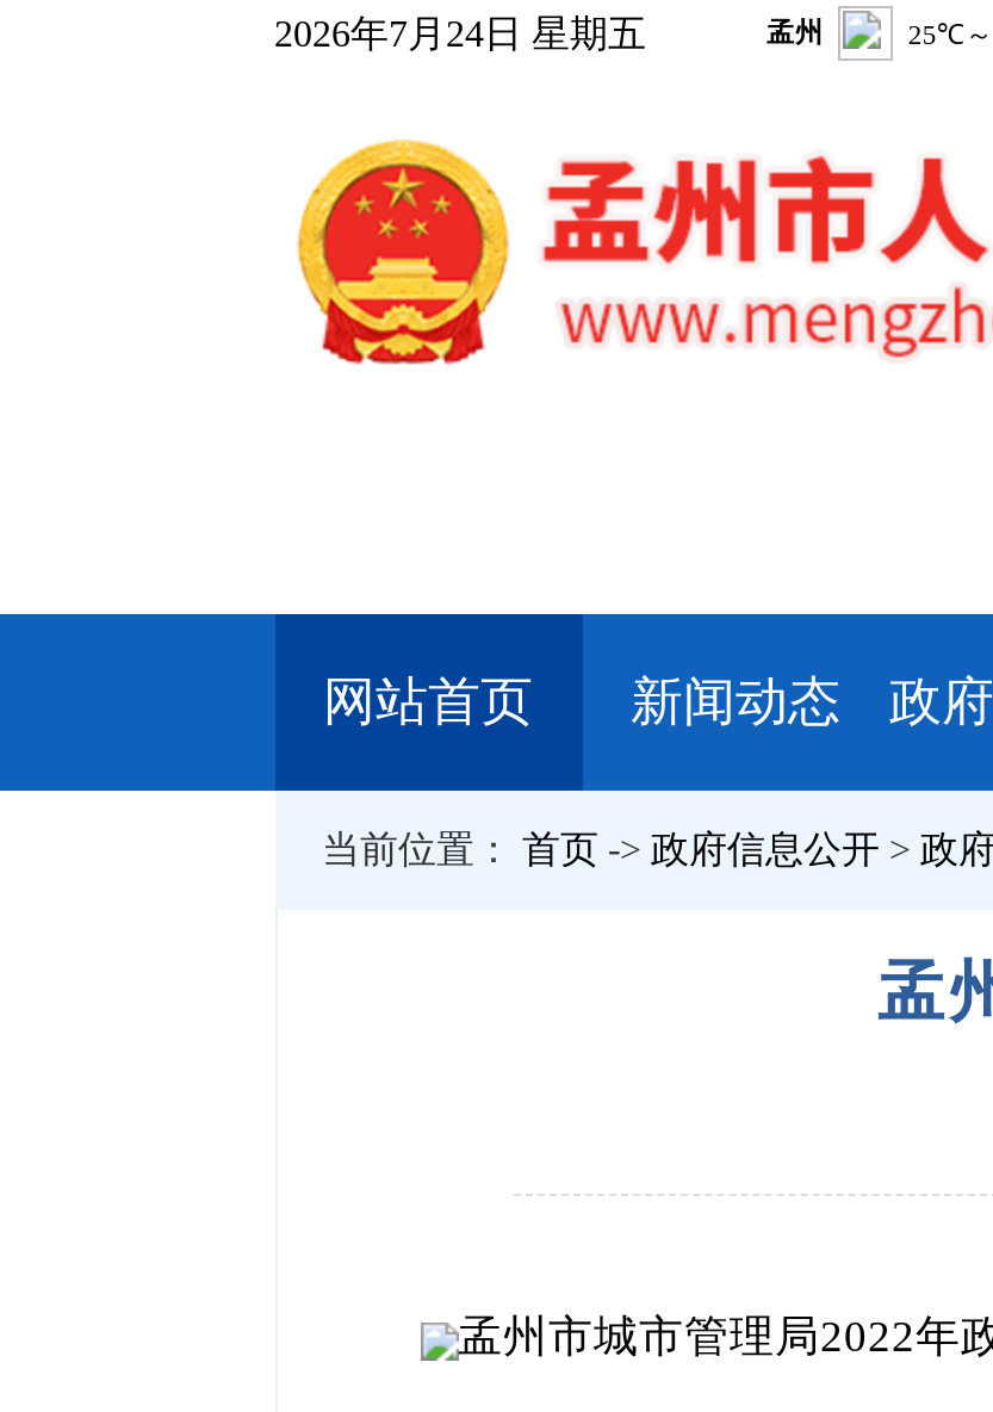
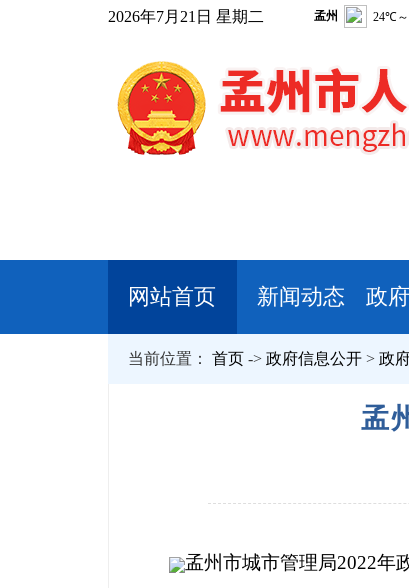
- 2026年7月24日 星期五
+ 2026年7月21日 星期二
